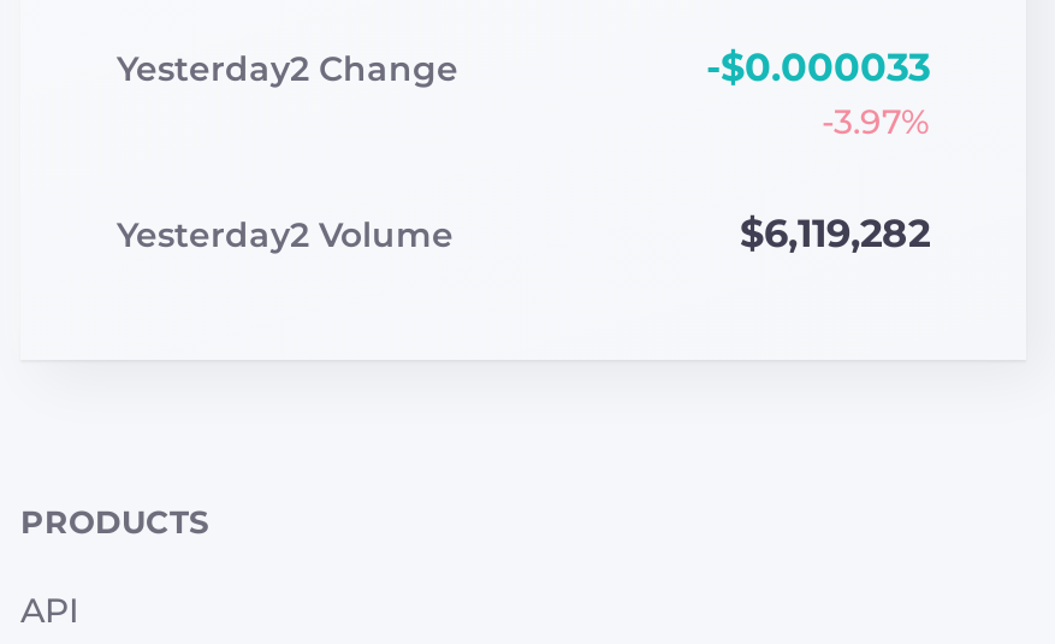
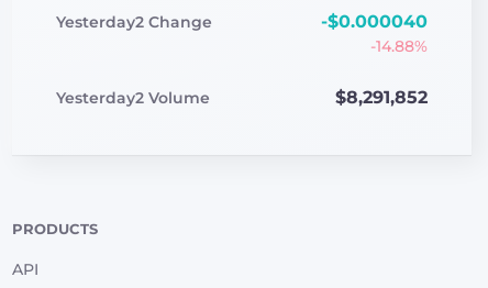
- -$0.000033
+ -$0.000040

- -3.97%
+ -14.88%

- $6,119,282
+ $8,291,852
